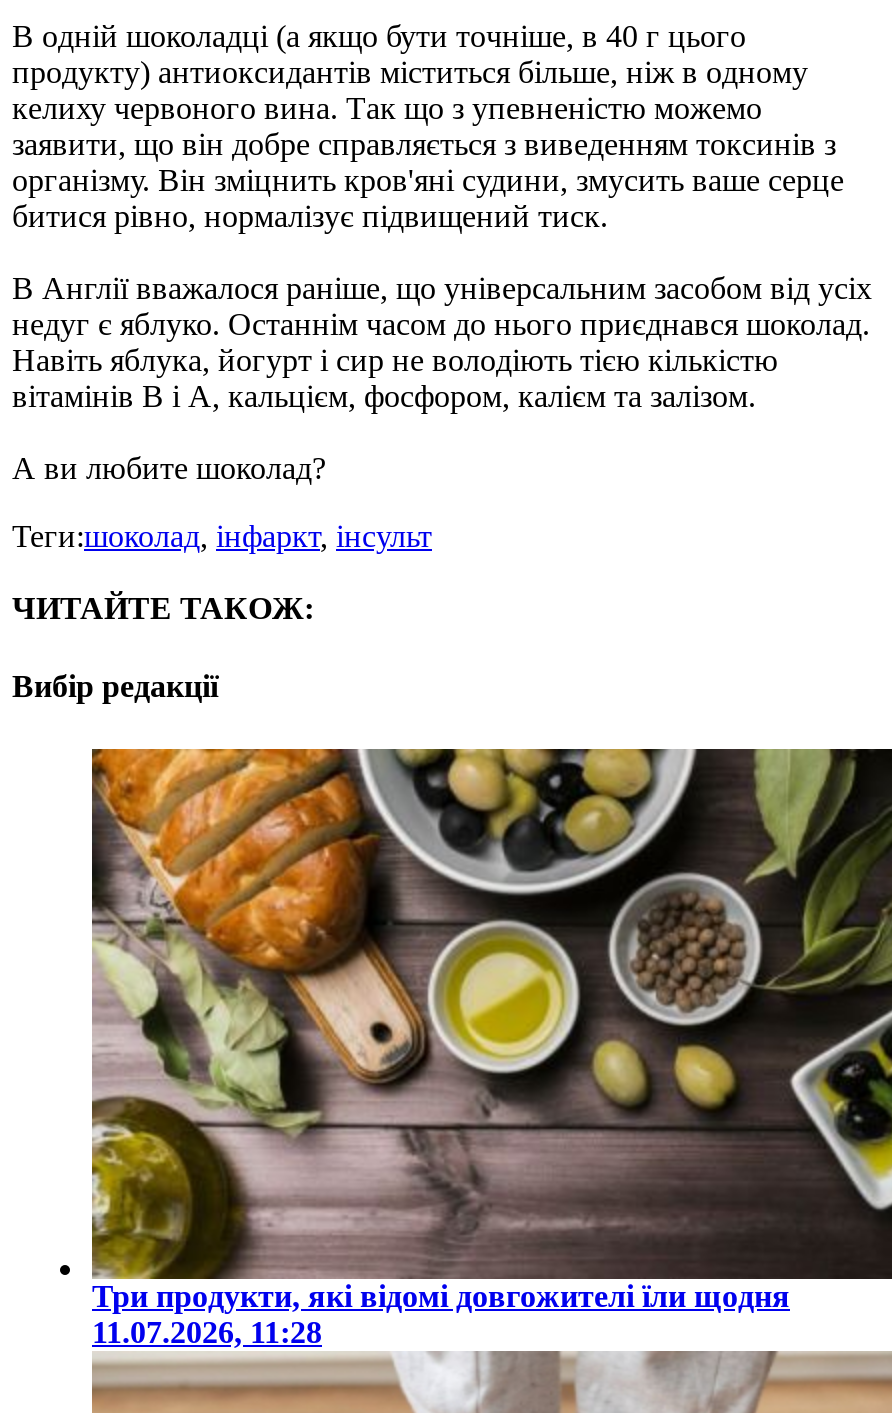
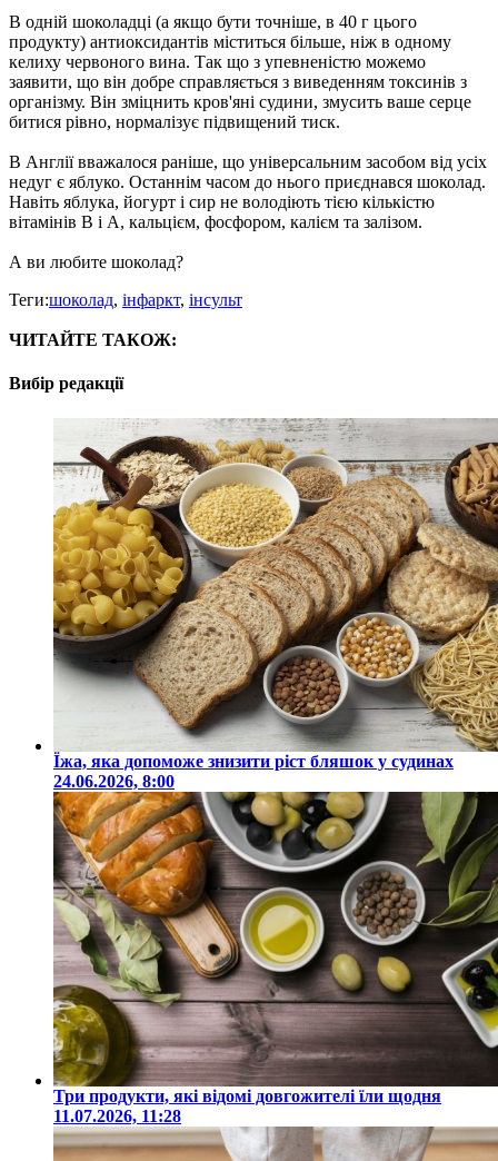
+ [image]
+ Їжа, яка допоможе знизити ріст бляшок у судинах
+ 24.06.2026, 8:00
